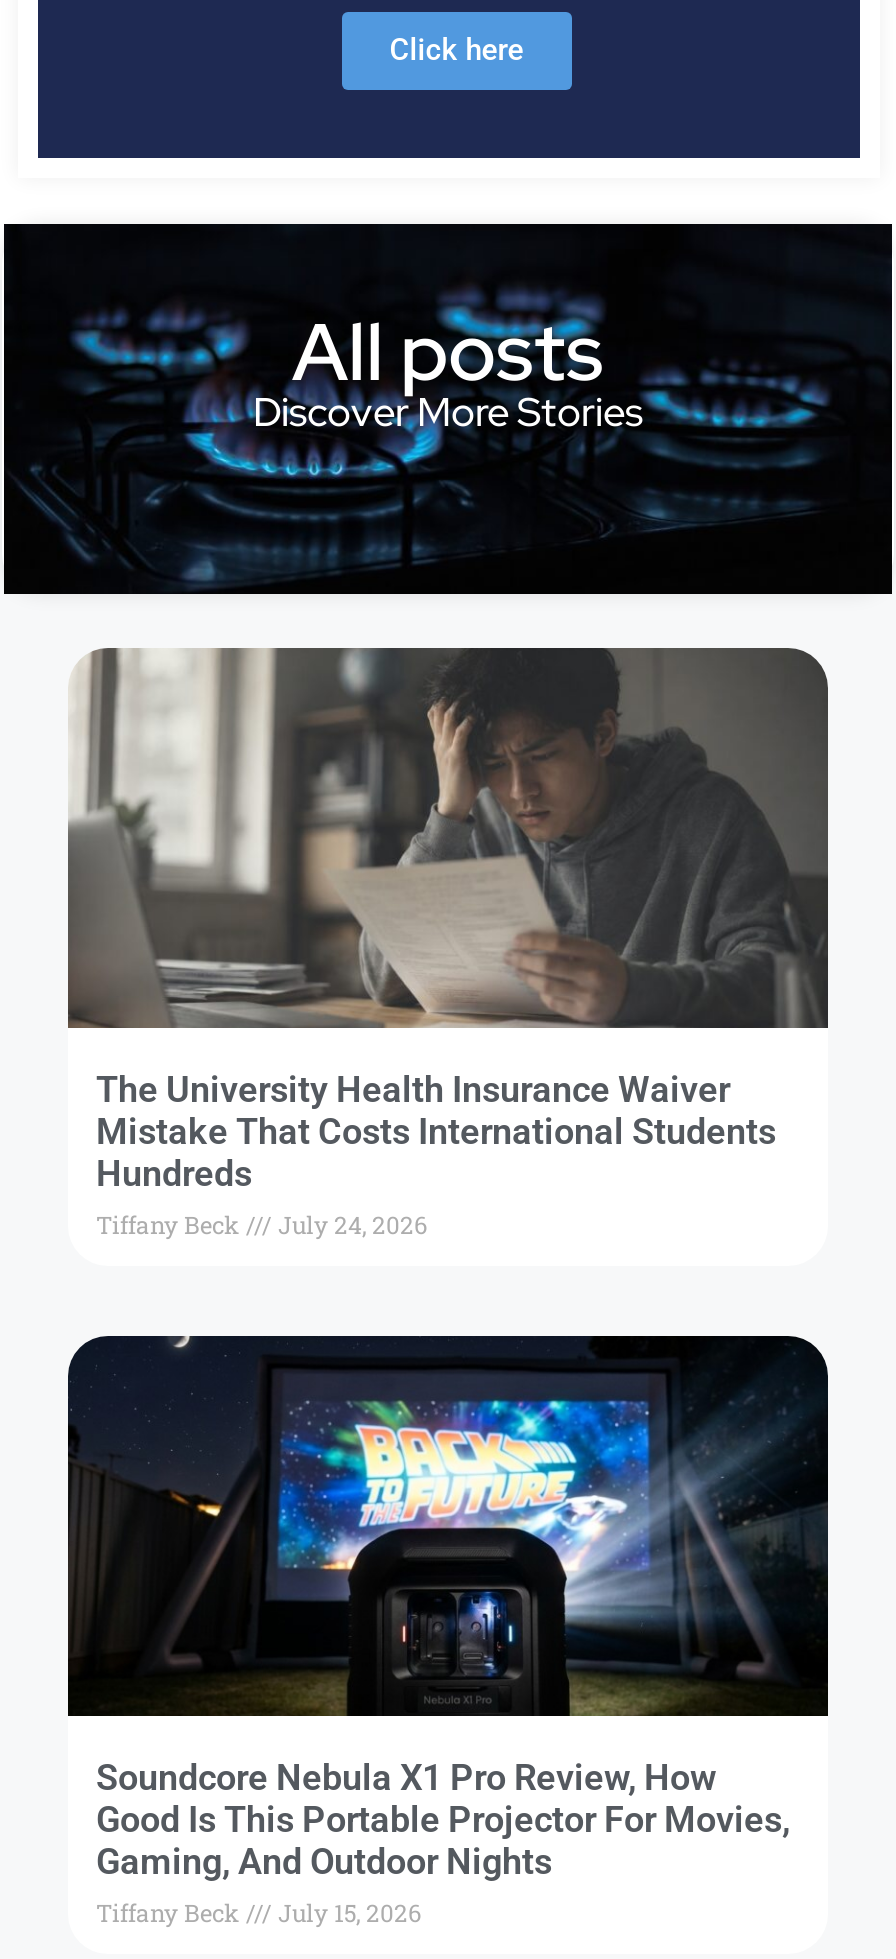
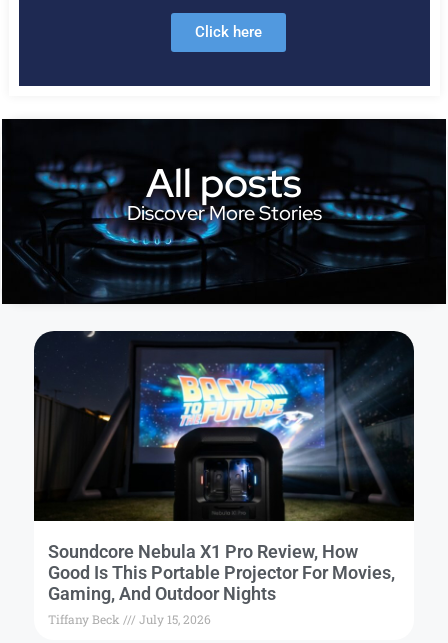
- [image]
- The University Health Insurance Waiver
- Mistake That Costs International Students
- Hundreds
- Tiffany Beck
- July 24, 2026
